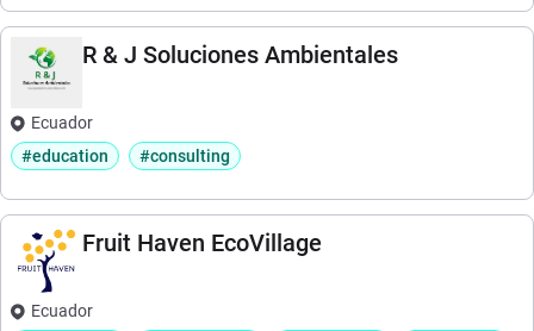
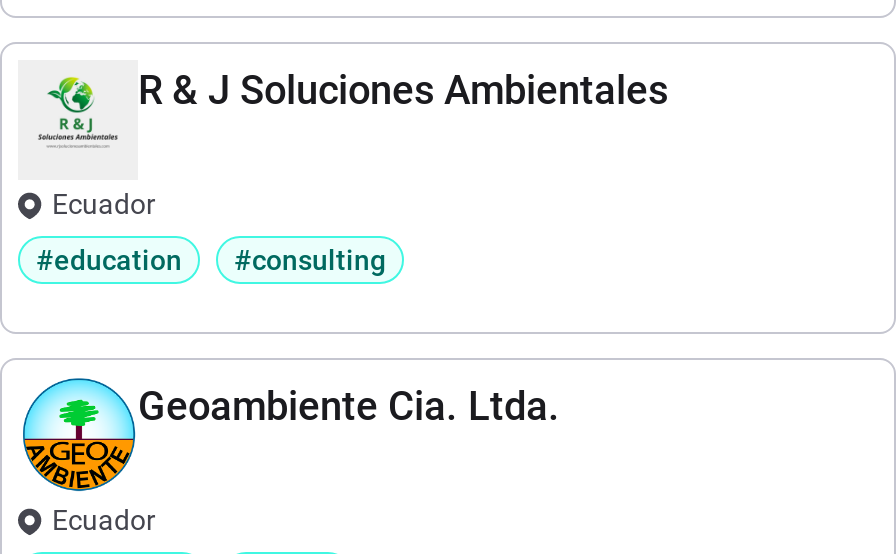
- [image]
- Fruit Haven EcoVillage
+ [image]
+ Geoambiente Cia. Ltda.
